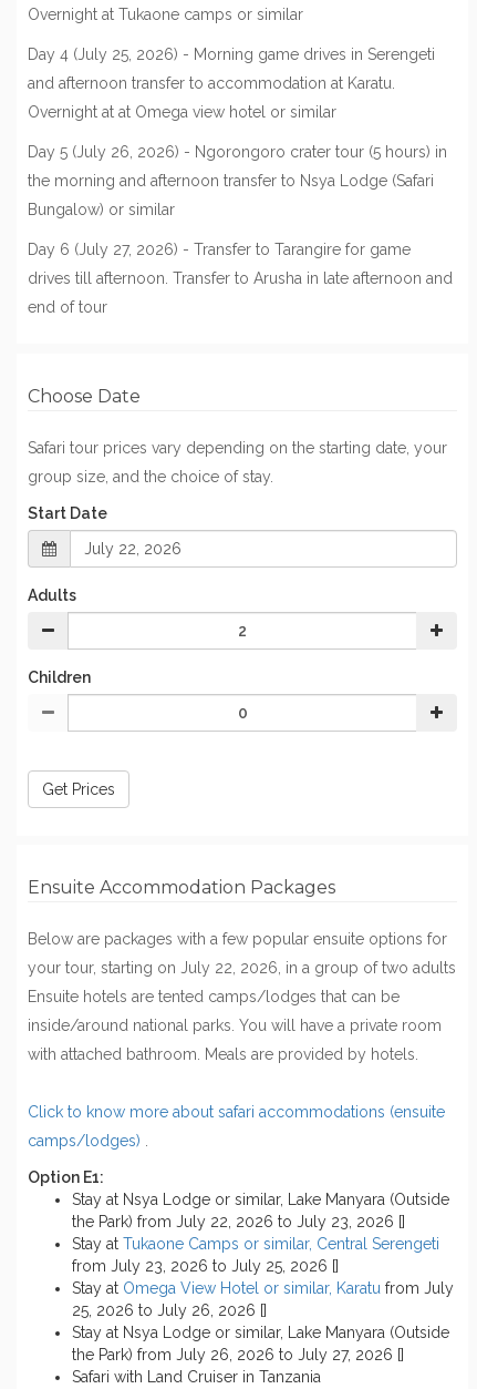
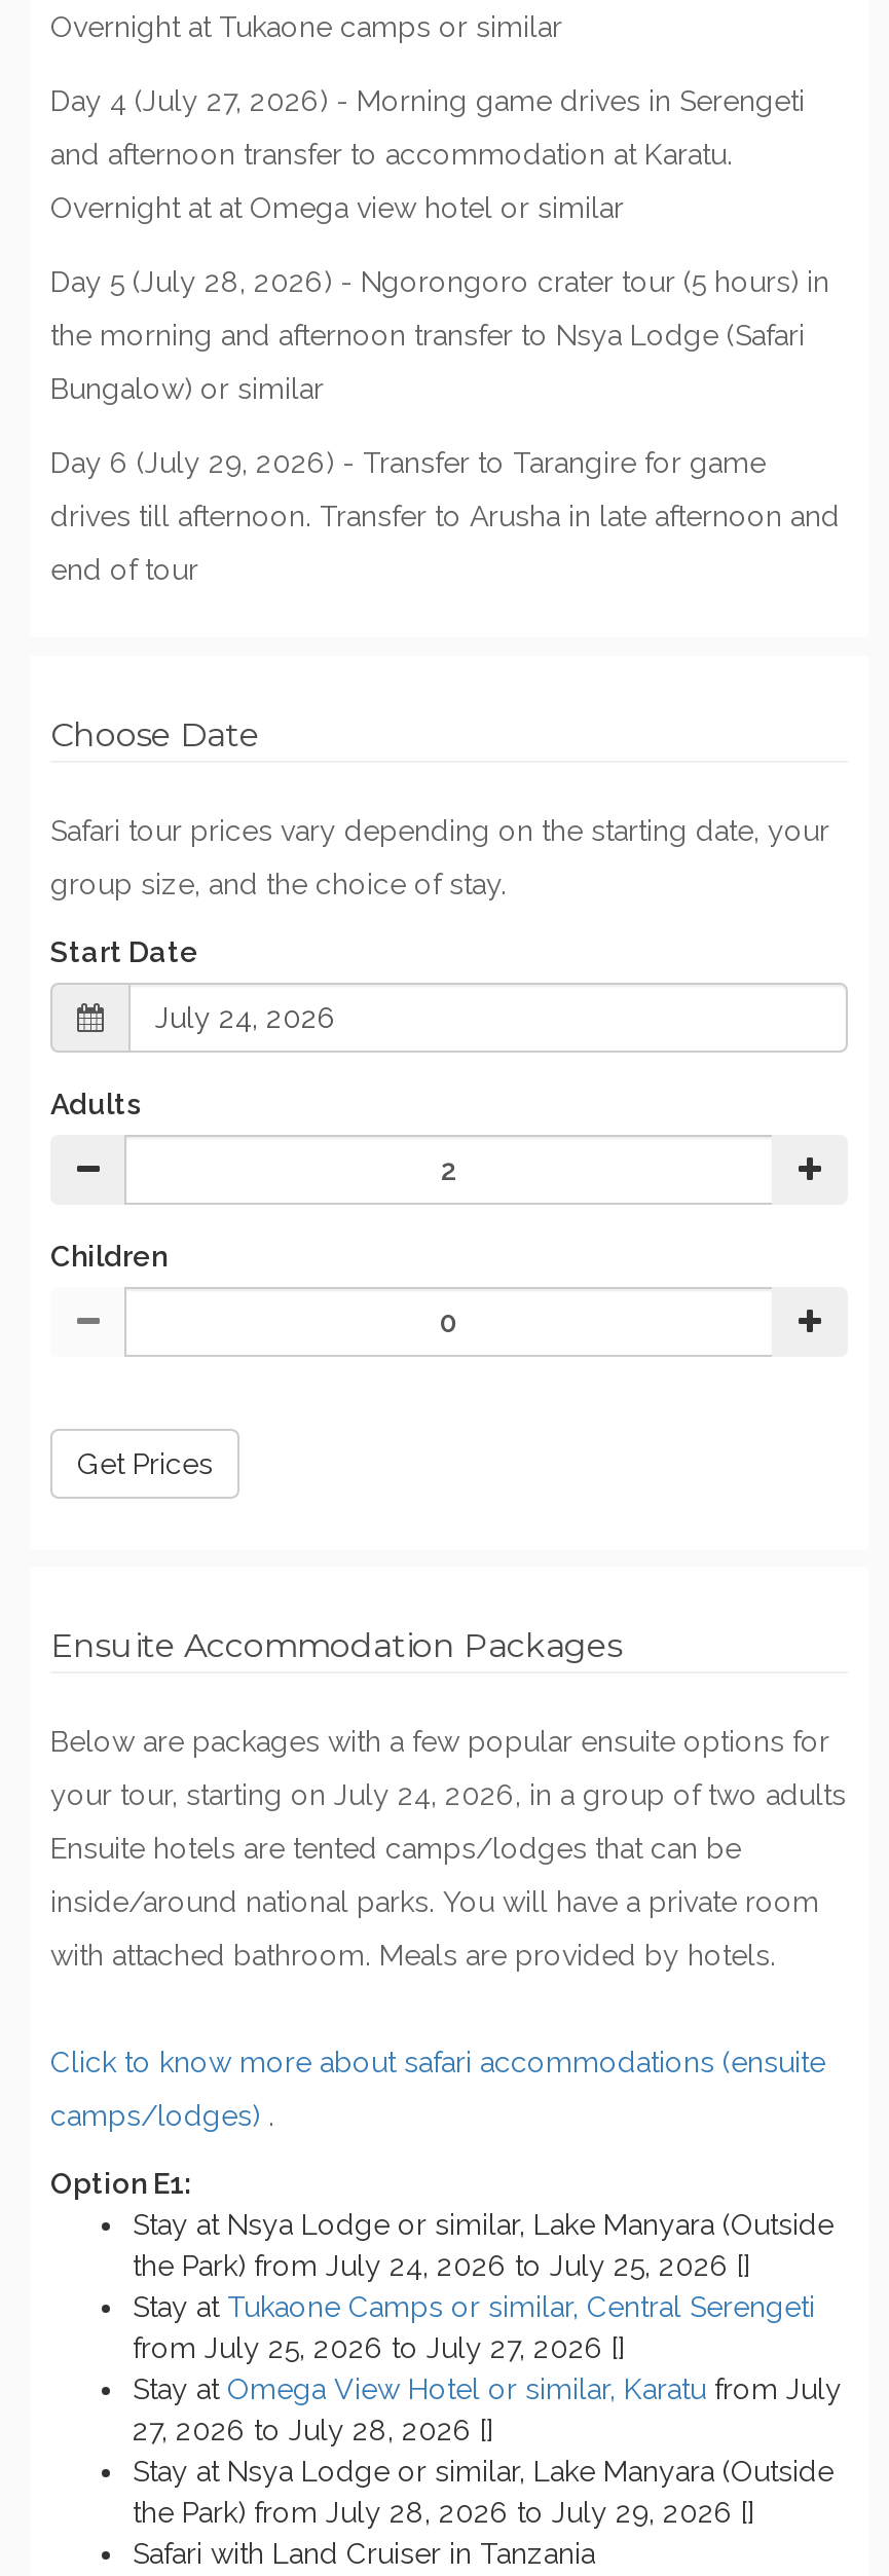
- Day 4 (July 25, 2026) - Morning game drives in Serengeti
+ Day 4 (July 27, 2026) - Morning game drives in Serengeti

- Day 5 (July 26, 2026) - Ngorongoro crater tour (5 hours) in
+ Day 5 (July 28, 2026) - Ngorongoro crater tour (5 hours) in

- Day 6 (July 27, 2026) - Transfer to Tarangire for game
+ Day 6 (July 29, 2026) - Transfer to Tarangire for game

- your tour, starting on July 22, 2026, in a group of two adults
+ your tour, starting on July 24, 2026, in a group of two adults

- the Park) from July 22, 2026 to July 23, 2026 []
+ the Park) from July 24, 2026 to July 25, 2026 []

- from July 23, 2026 to July 25, 2026 []
+ from July 25, 2026 to July 27, 2026 []

- 25, 2026 to July 26, 2026 []
+ 27, 2026 to July 28, 2026 []

- the Park) from July 26, 2026 to July 27, 2026 []
+ the Park) from July 28, 2026 to July 29, 2026 []
